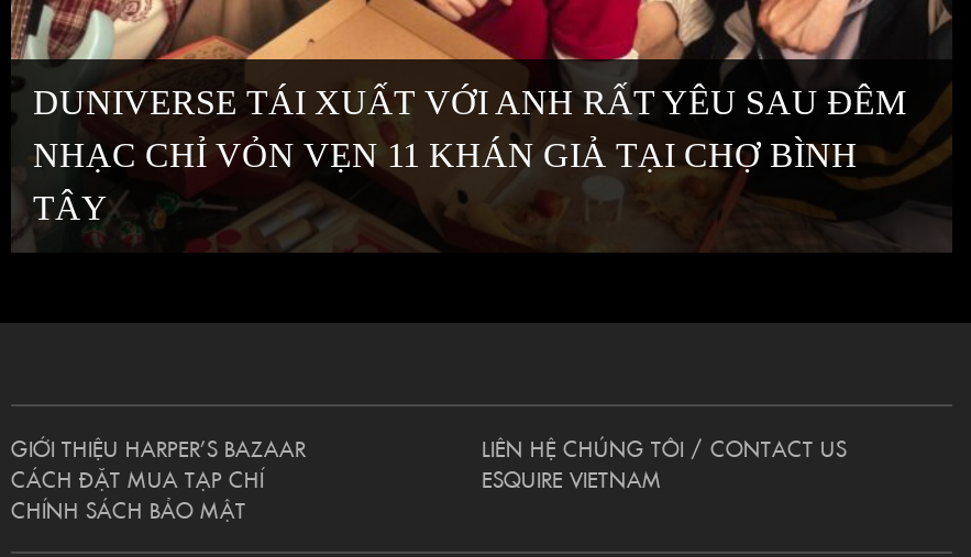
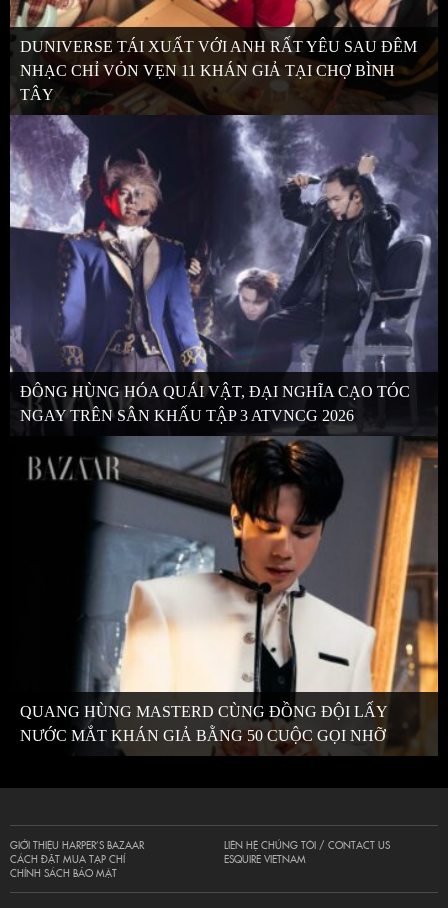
+ [image]
+ ĐÔNG HÙNG HÓA QUÁI VẬT, ĐẠI NGHĨA CẠO TÓC
+ NGAY TRÊN SÂN KHẤU TẬP 3 ATVNCG 2026

+ [image]
+ QUANG HÙNG MASTERD CÙNG ĐỒNG ĐỘI LẤY
+ NƯỚC MẮT KHÁN GIẢ BẰNG 50 CUỘC GỌI NHỠ
